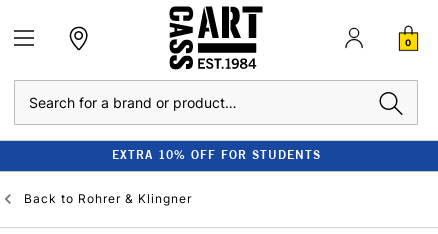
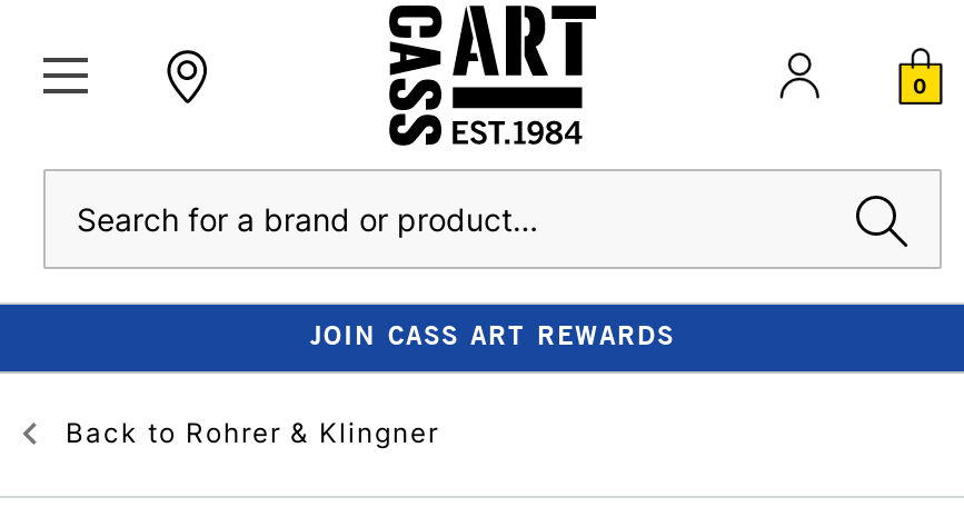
- EXTRA 10% OFF FOR STUDENTS
+ JOIN CASS ART REWARDS
